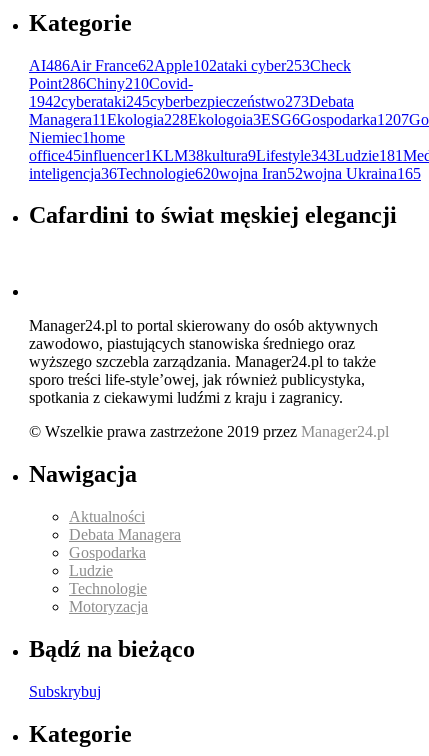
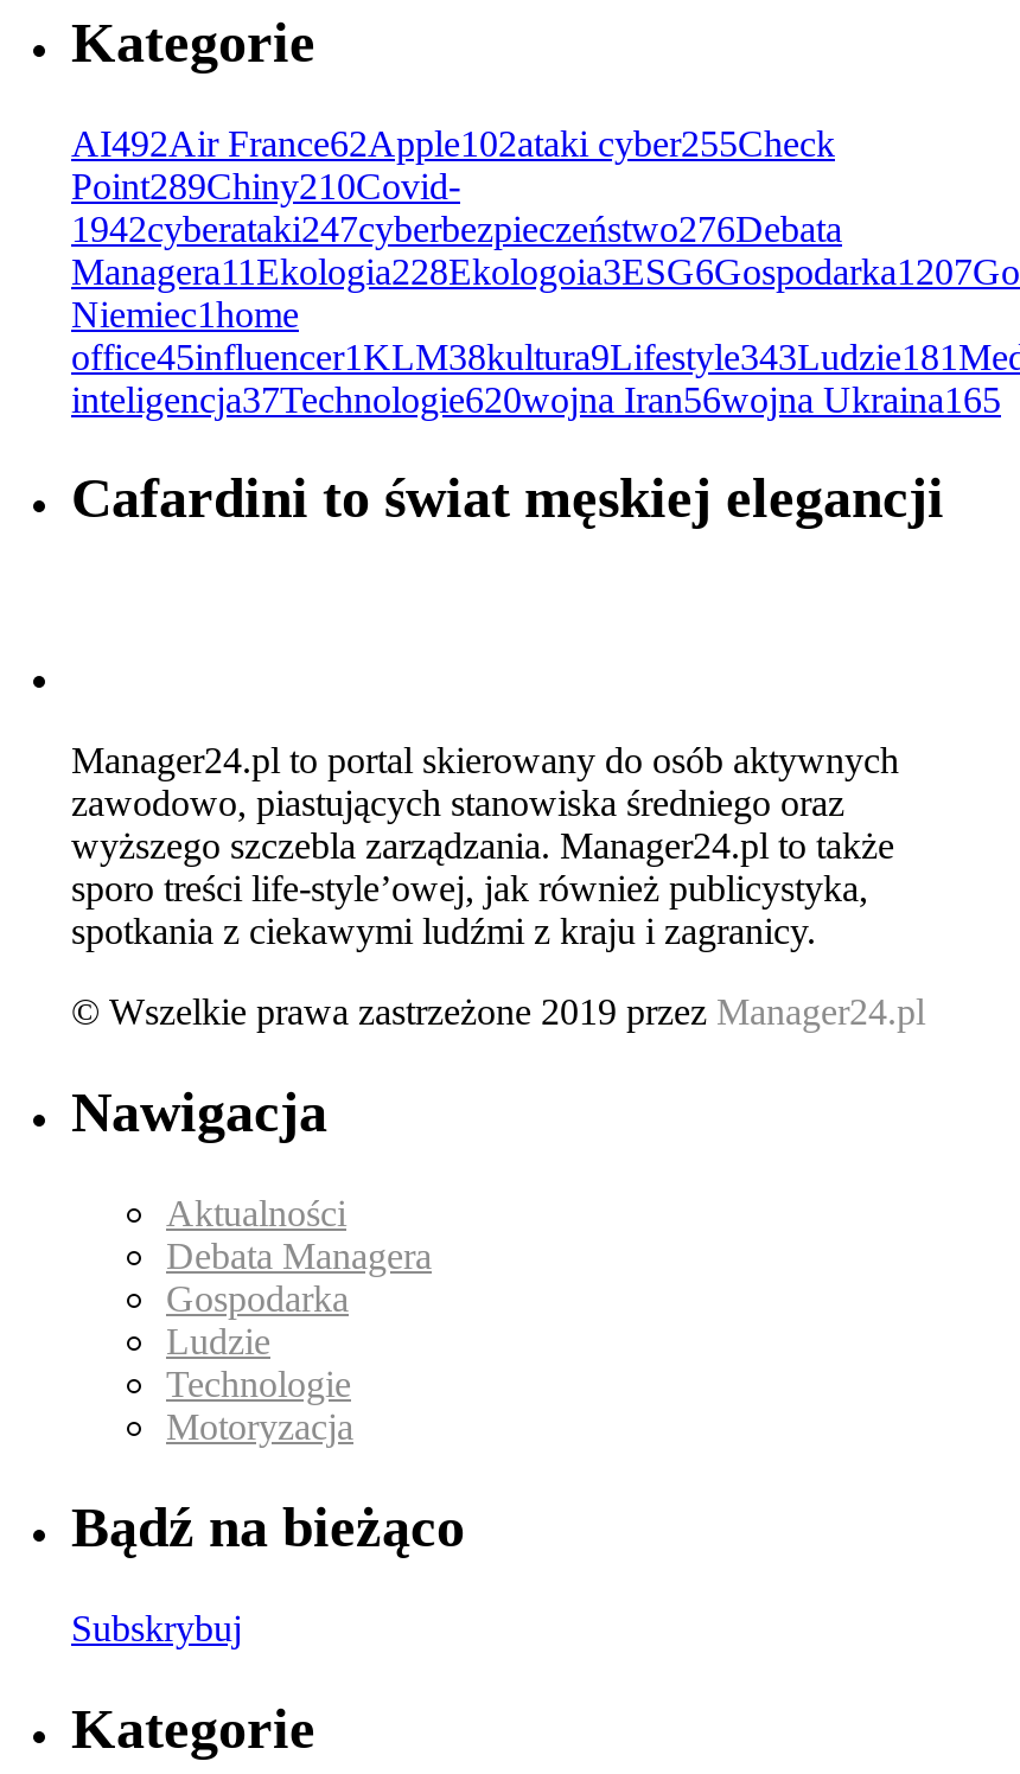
- AI486Air France62Apple102ataki cyber253Check
+ AI492Air France62Apple102ataki cyber255Check

- Point286Chiny210Covid-
+ Point289Chiny210Covid-

- 1942cyberataki245cyberbezpieczeństwo273Debata
+ 1942cyberataki247cyberbezpieczeństwo276Debata

- inteligencja36Technologie620wojna Iran52wojna Ukraina165
+ inteligencja37Technologie620wojna Iran56wojna Ukraina165
